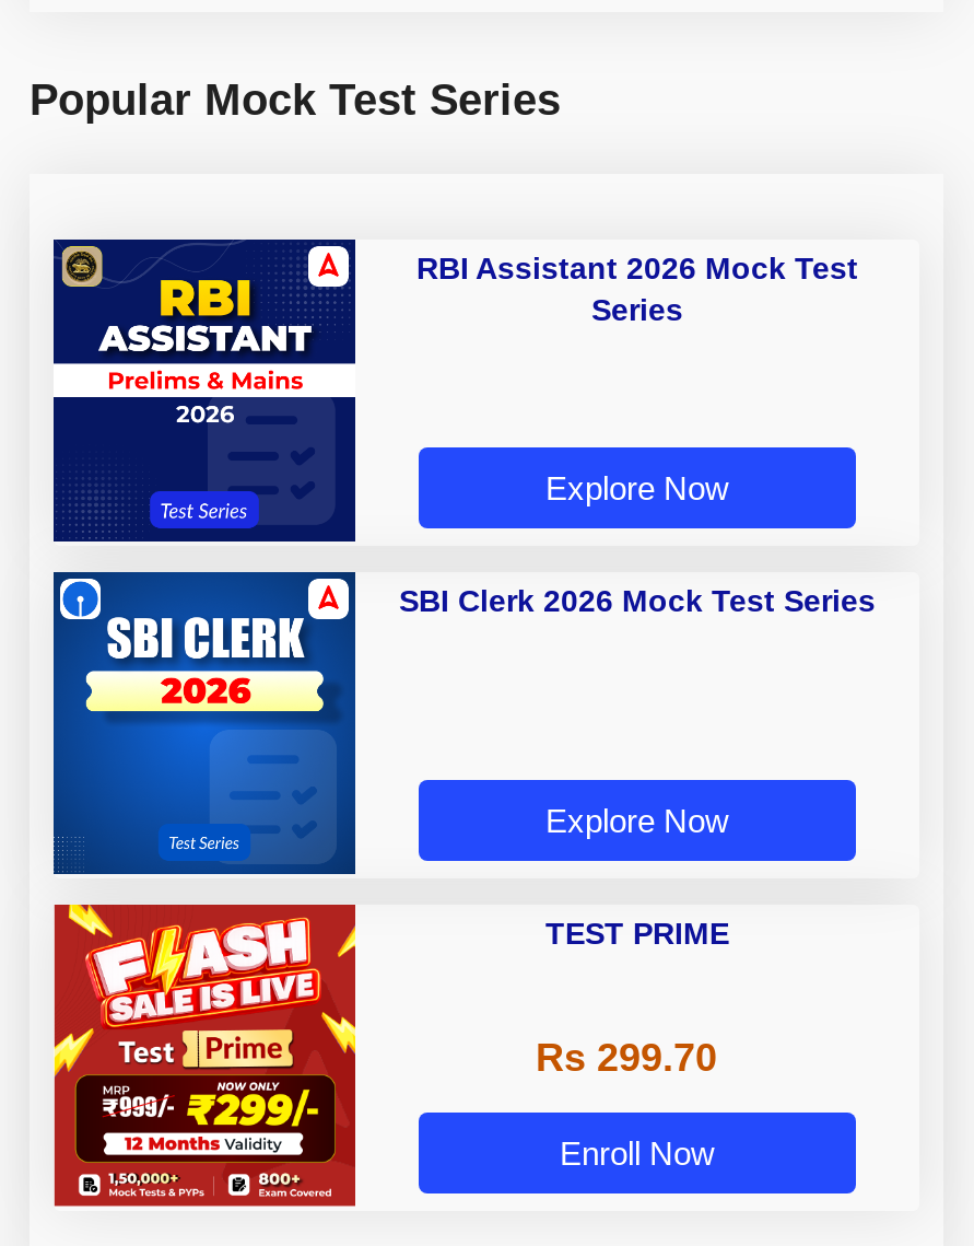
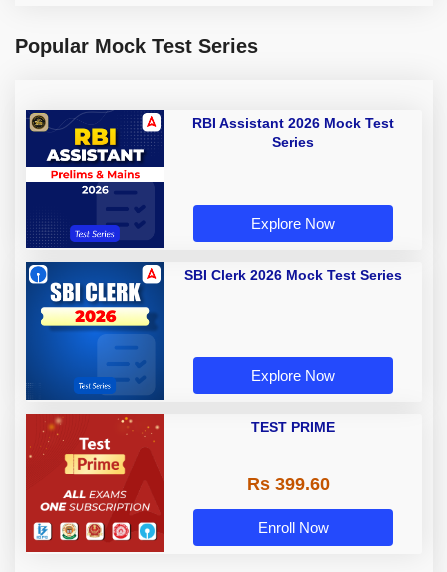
- [image]
+ [image]

- Rs 299.70
+ Rs 399.60
